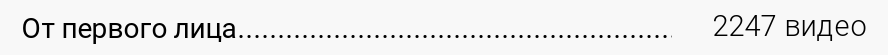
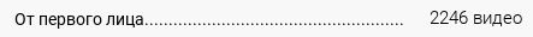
- 2247 видео
+ 2246 видео
